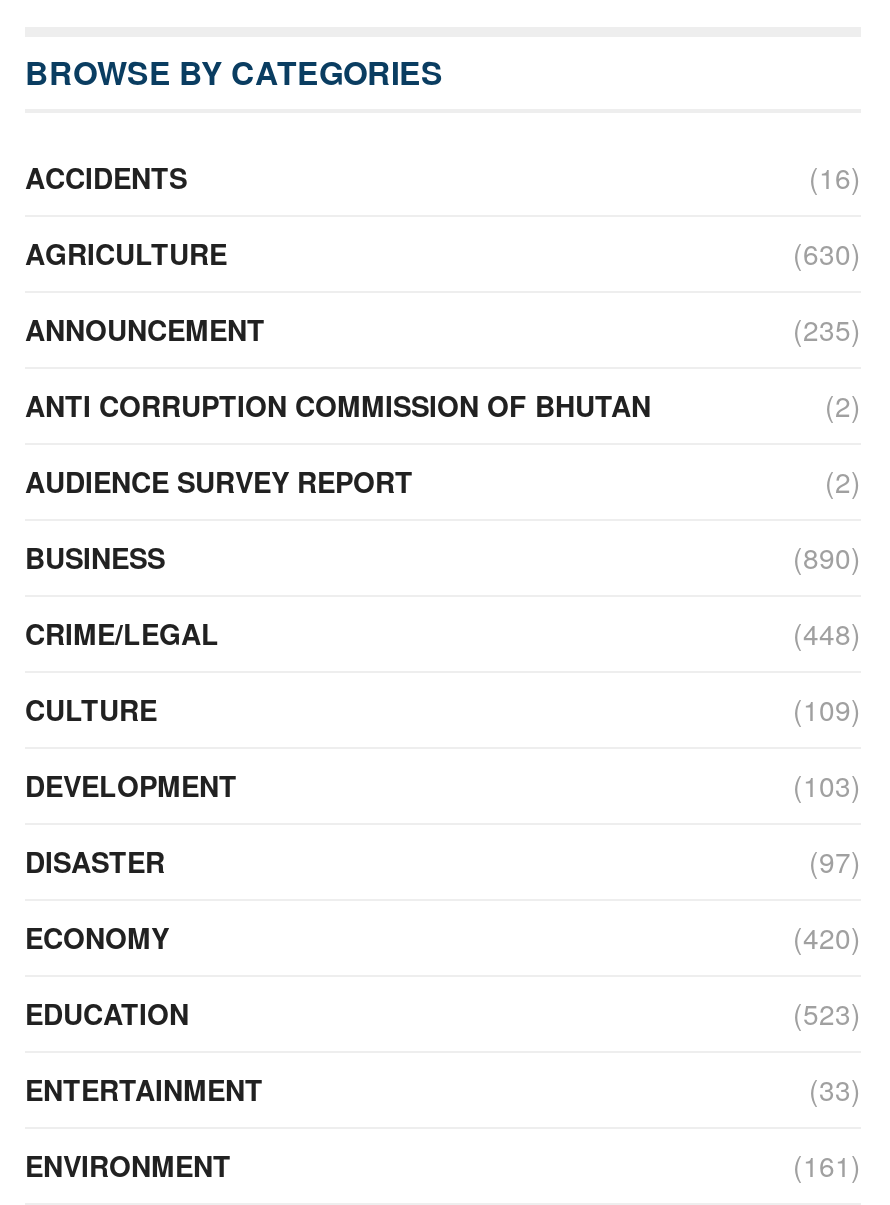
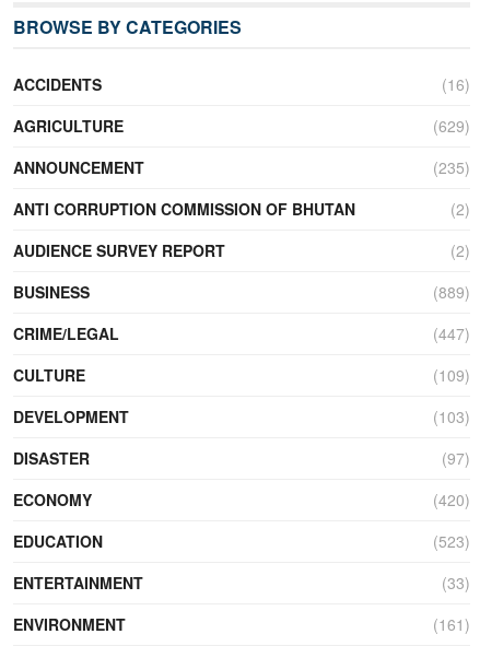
- (630)
+ (629)

- (890)
+ (889)

- (448)
+ (447)
